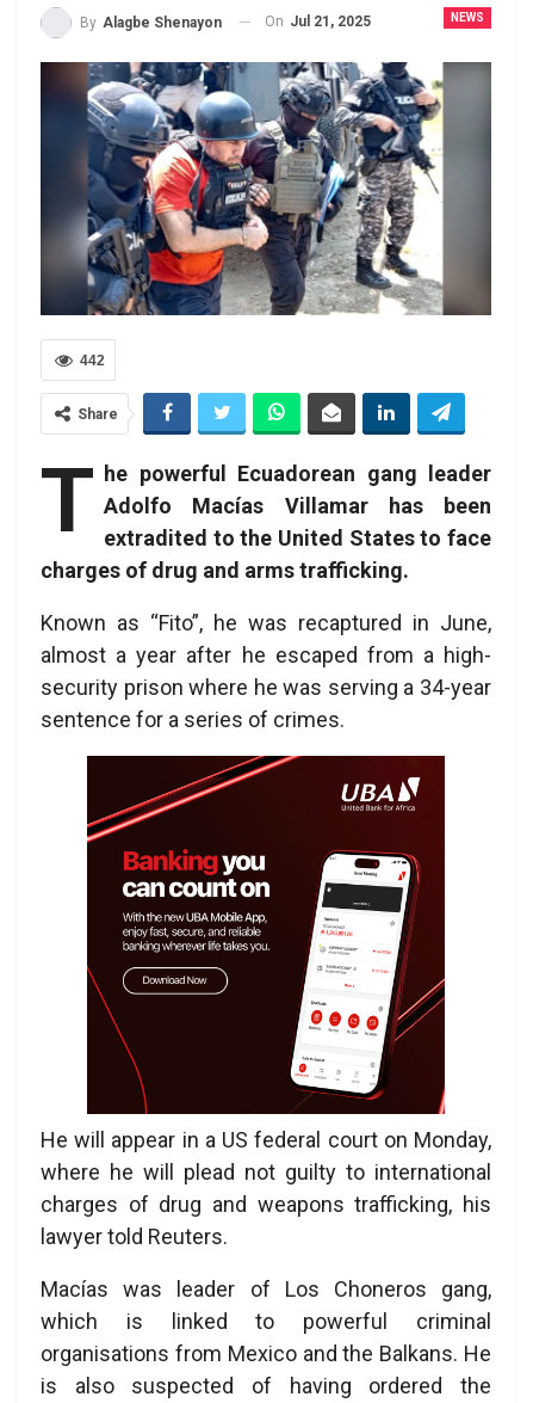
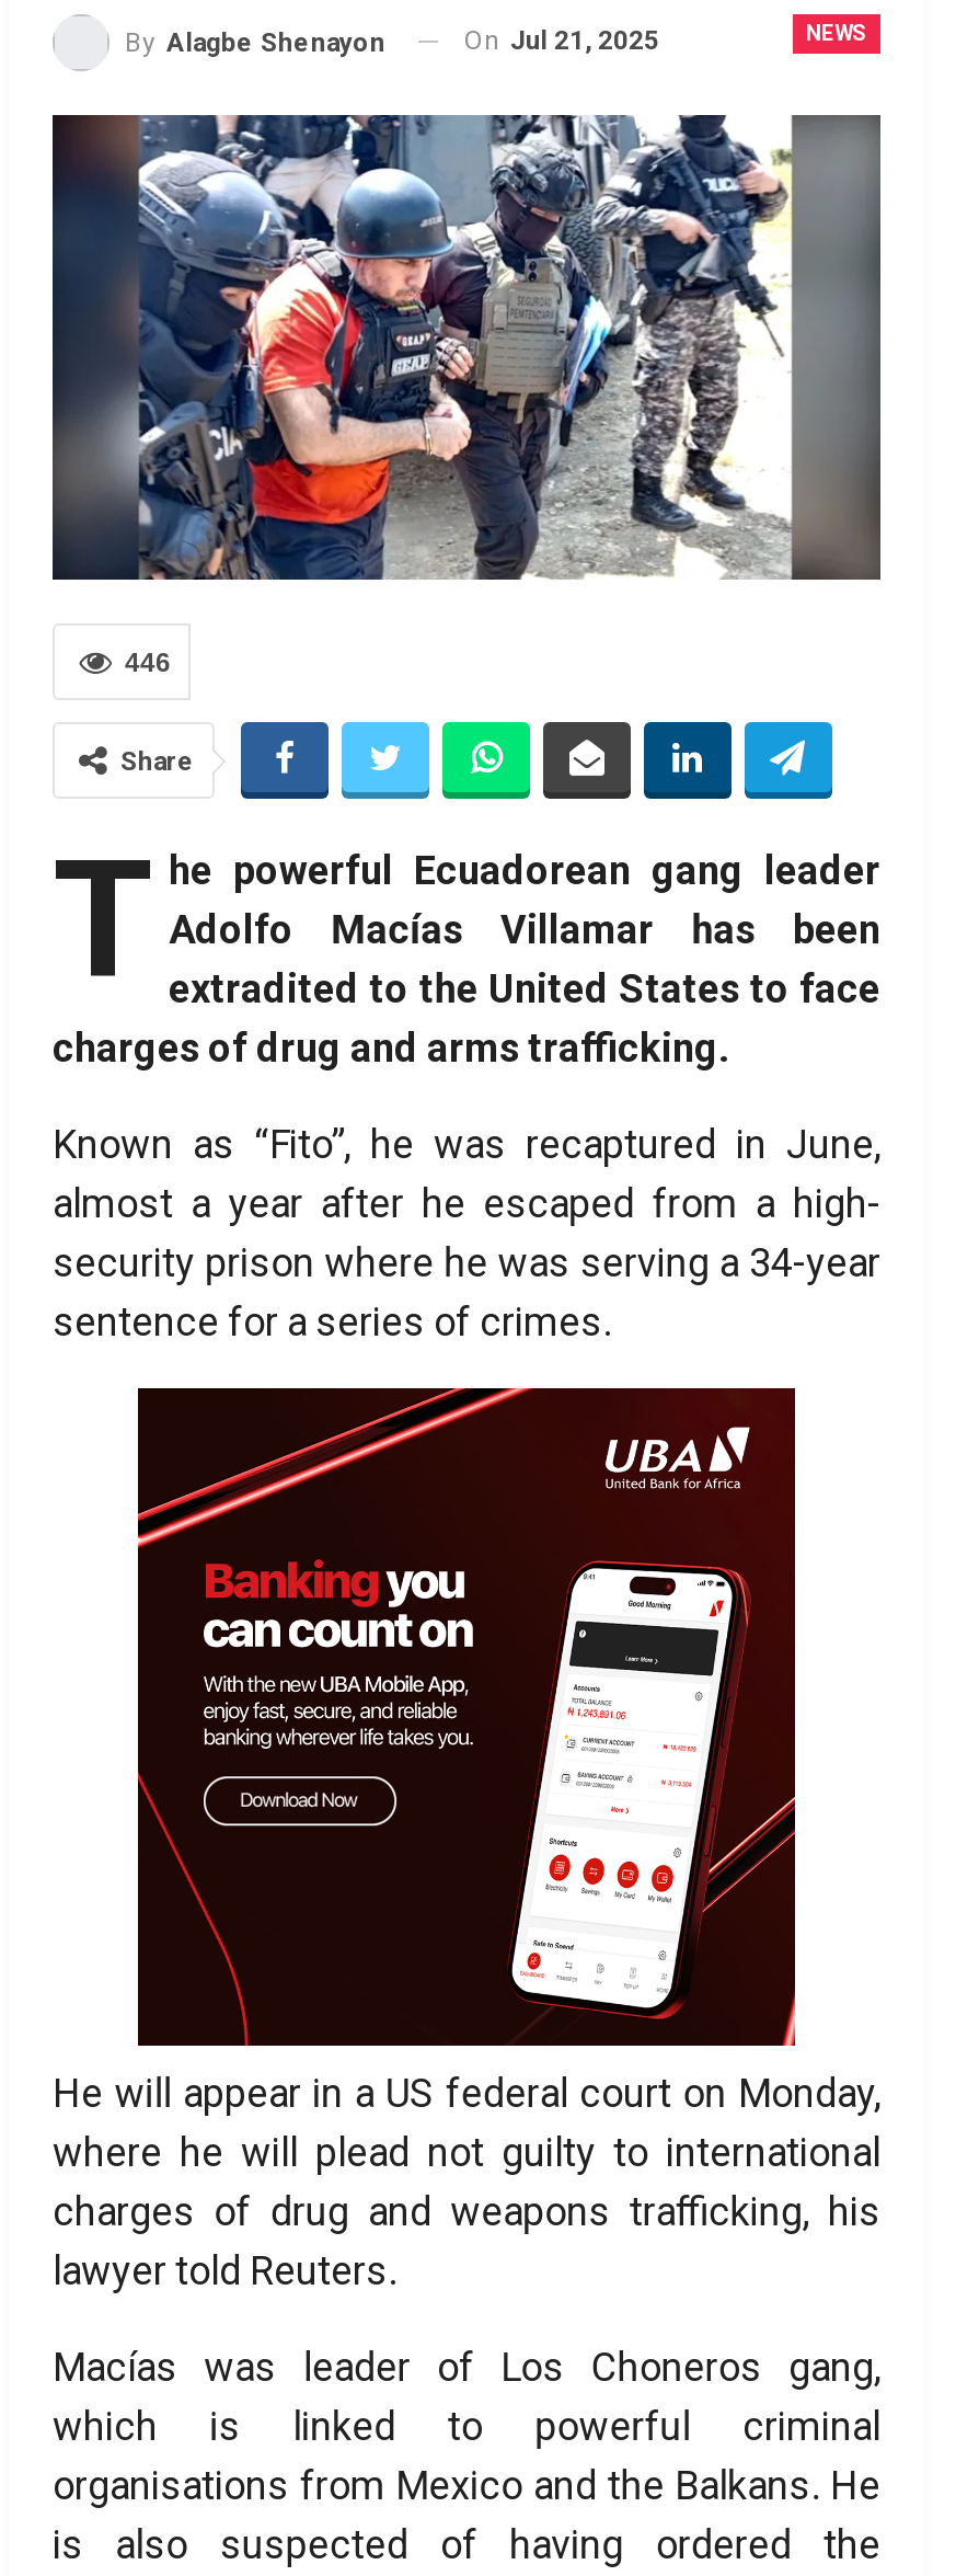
- 442
+ 446
